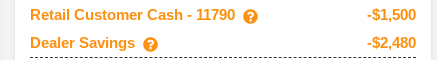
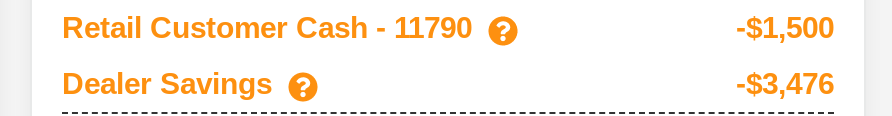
- -$2,480
+ -$3,476
